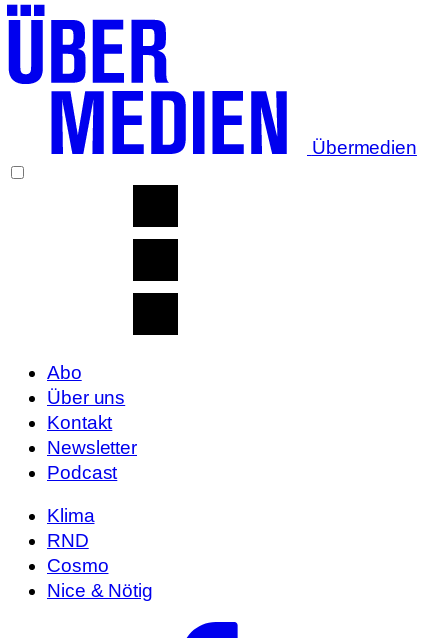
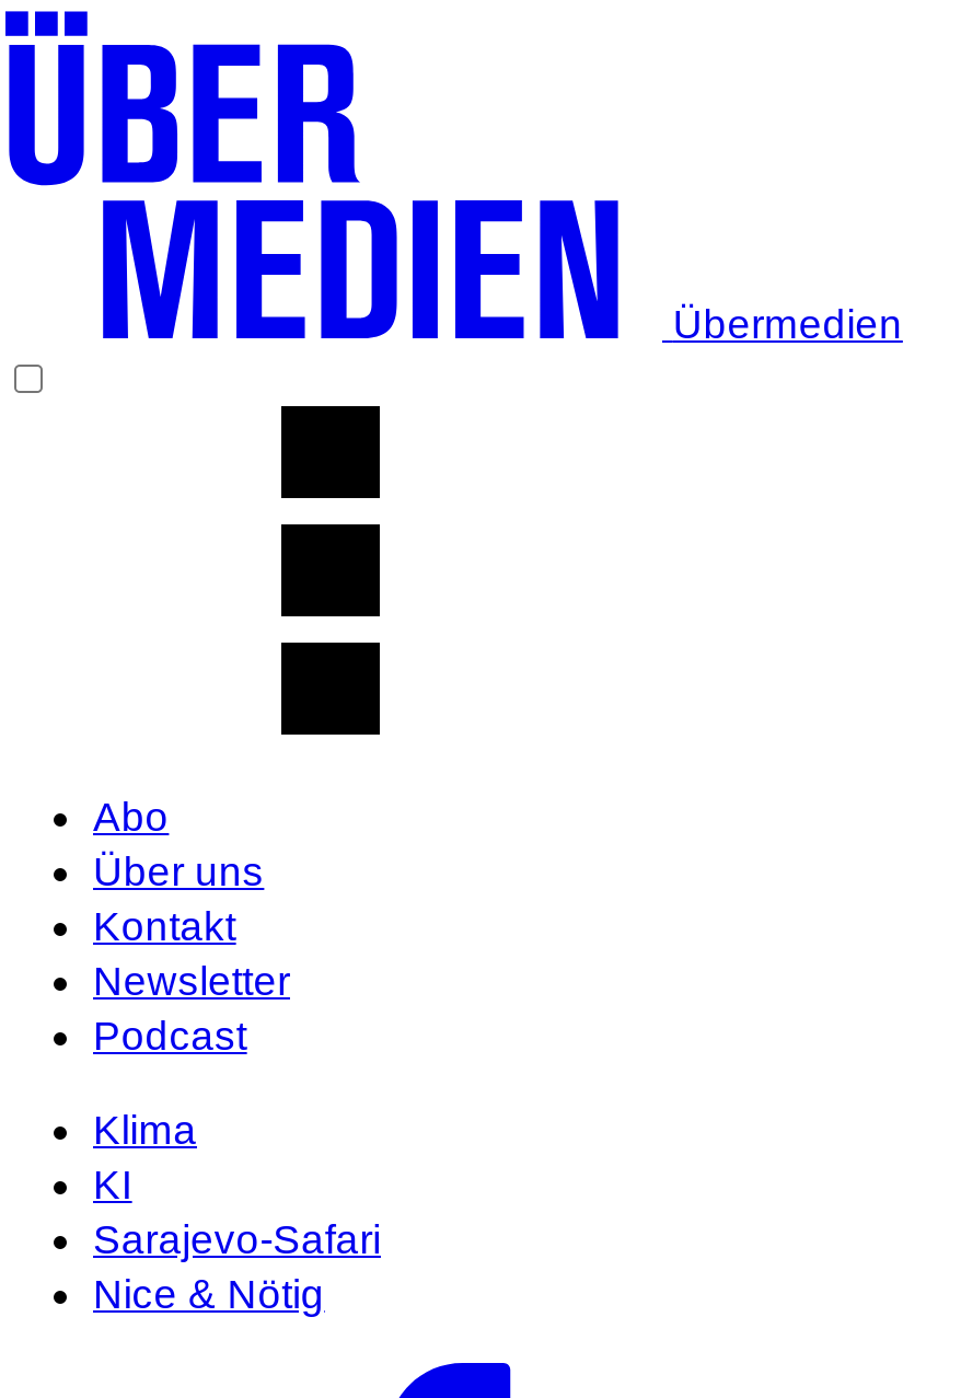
- RND
- Cosmo
+ KI
+ Sarajevo-Safari
